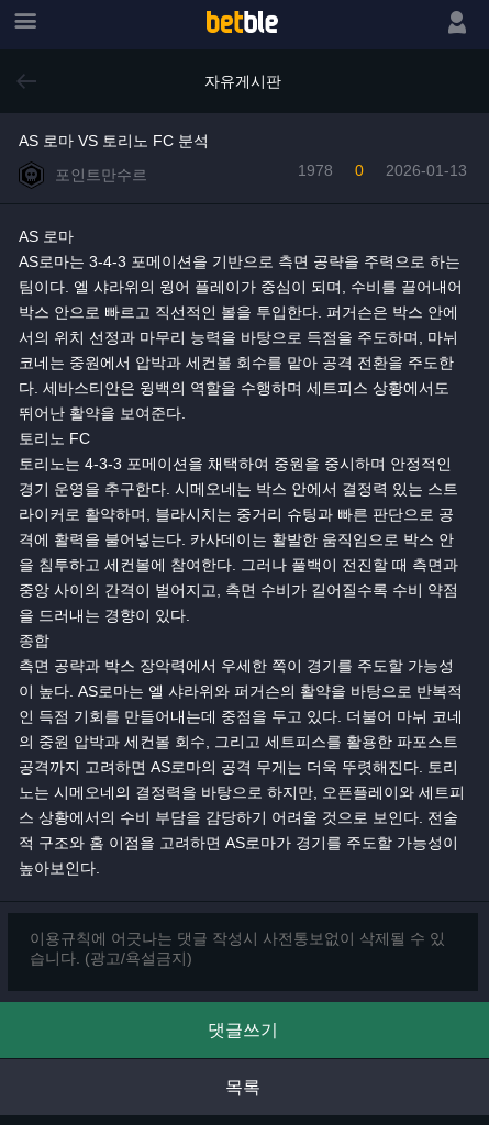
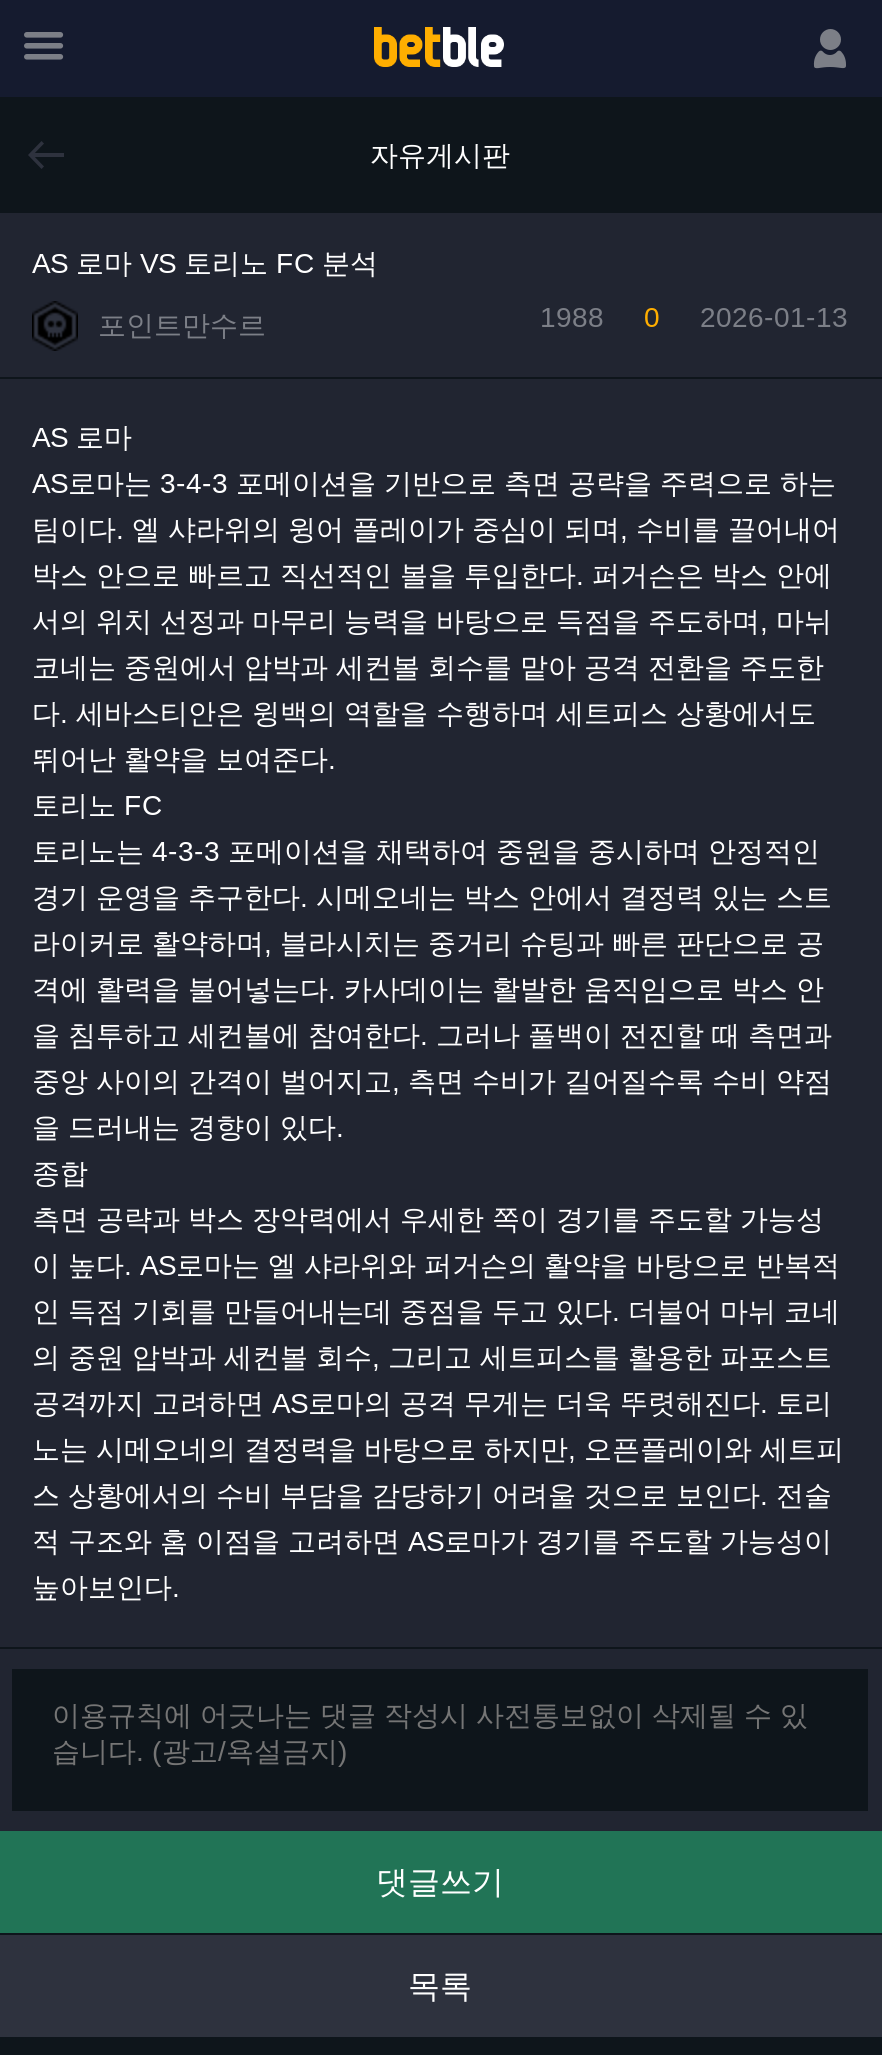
- 1978 0 2026-01-13
+ 1988 0 2026-01-13
